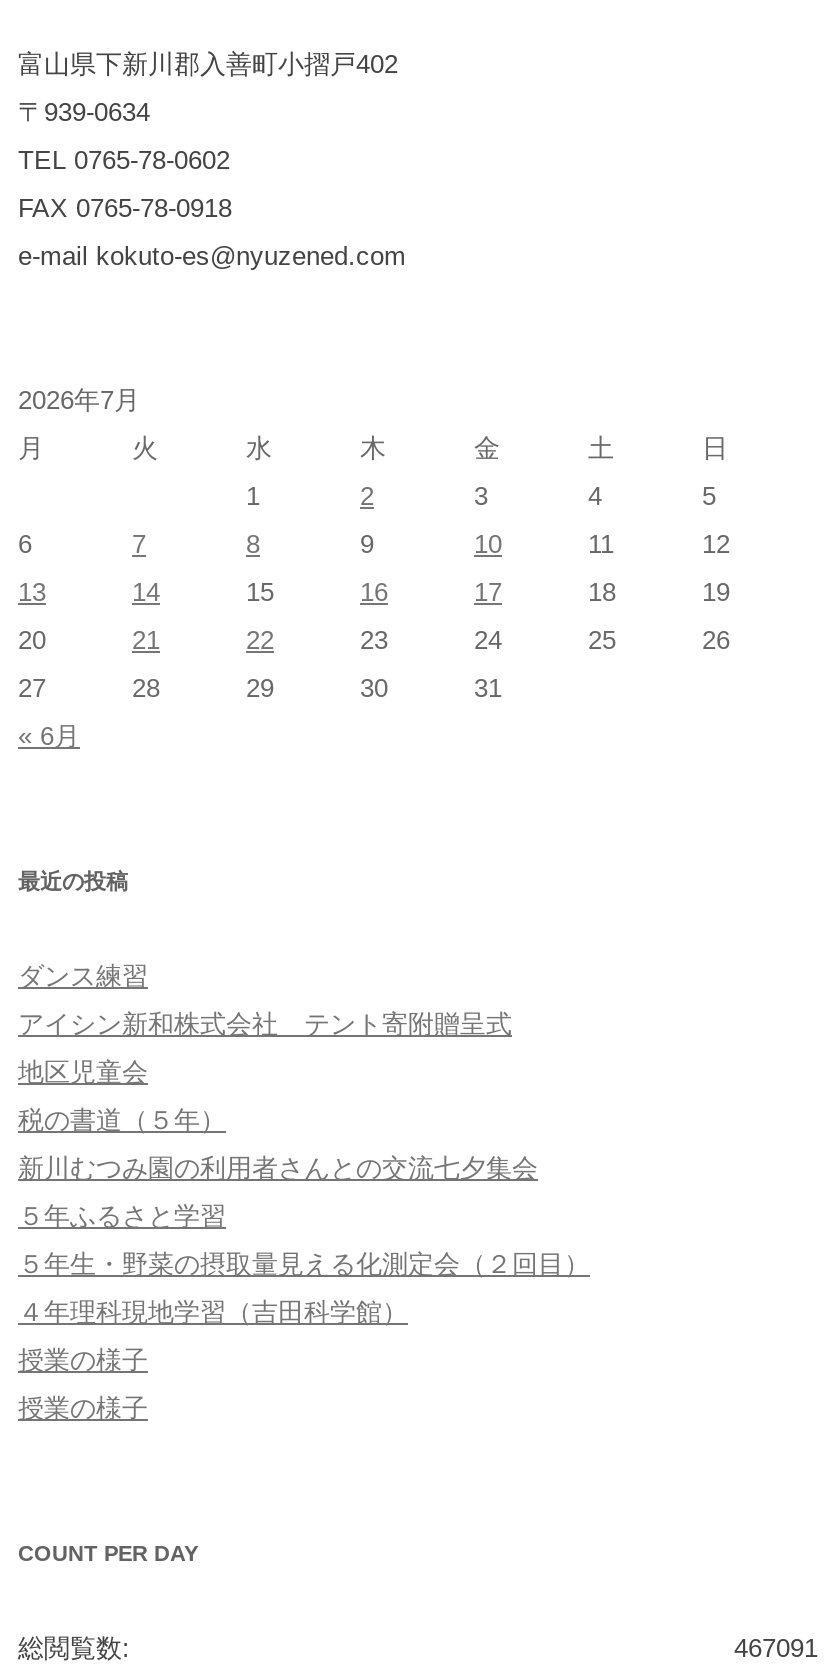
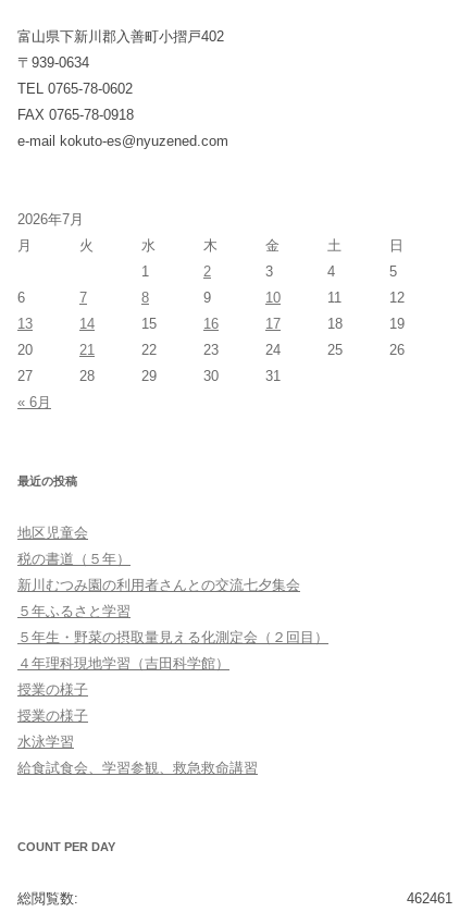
- ダンス練習
- アイシン新和株式会社 テント寄附贈呈式

moved up: 地区児童会 | 税の書道（５年） | ５年ふるさと学習 | ５年生・野菜の摂取量見える化測定会（２回目） | ４年理科現地学習（吉田科学館） | 授業の様子 | 授業の様子

+ 水泳学習
+ 給食試食会、学習参観、救急救命講習

- 467091
+ 462461
